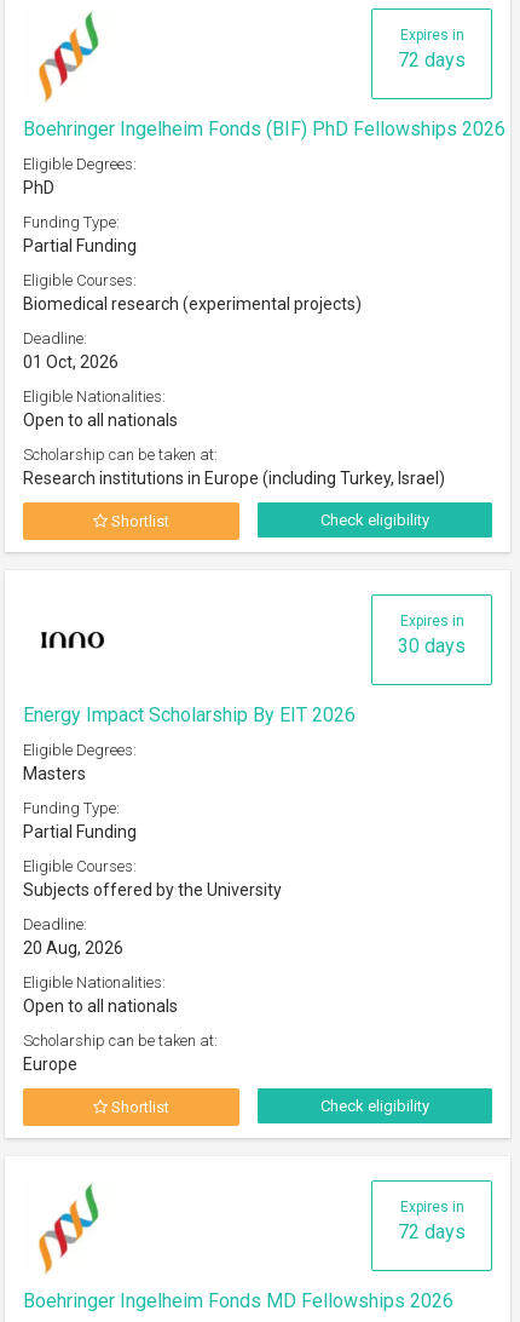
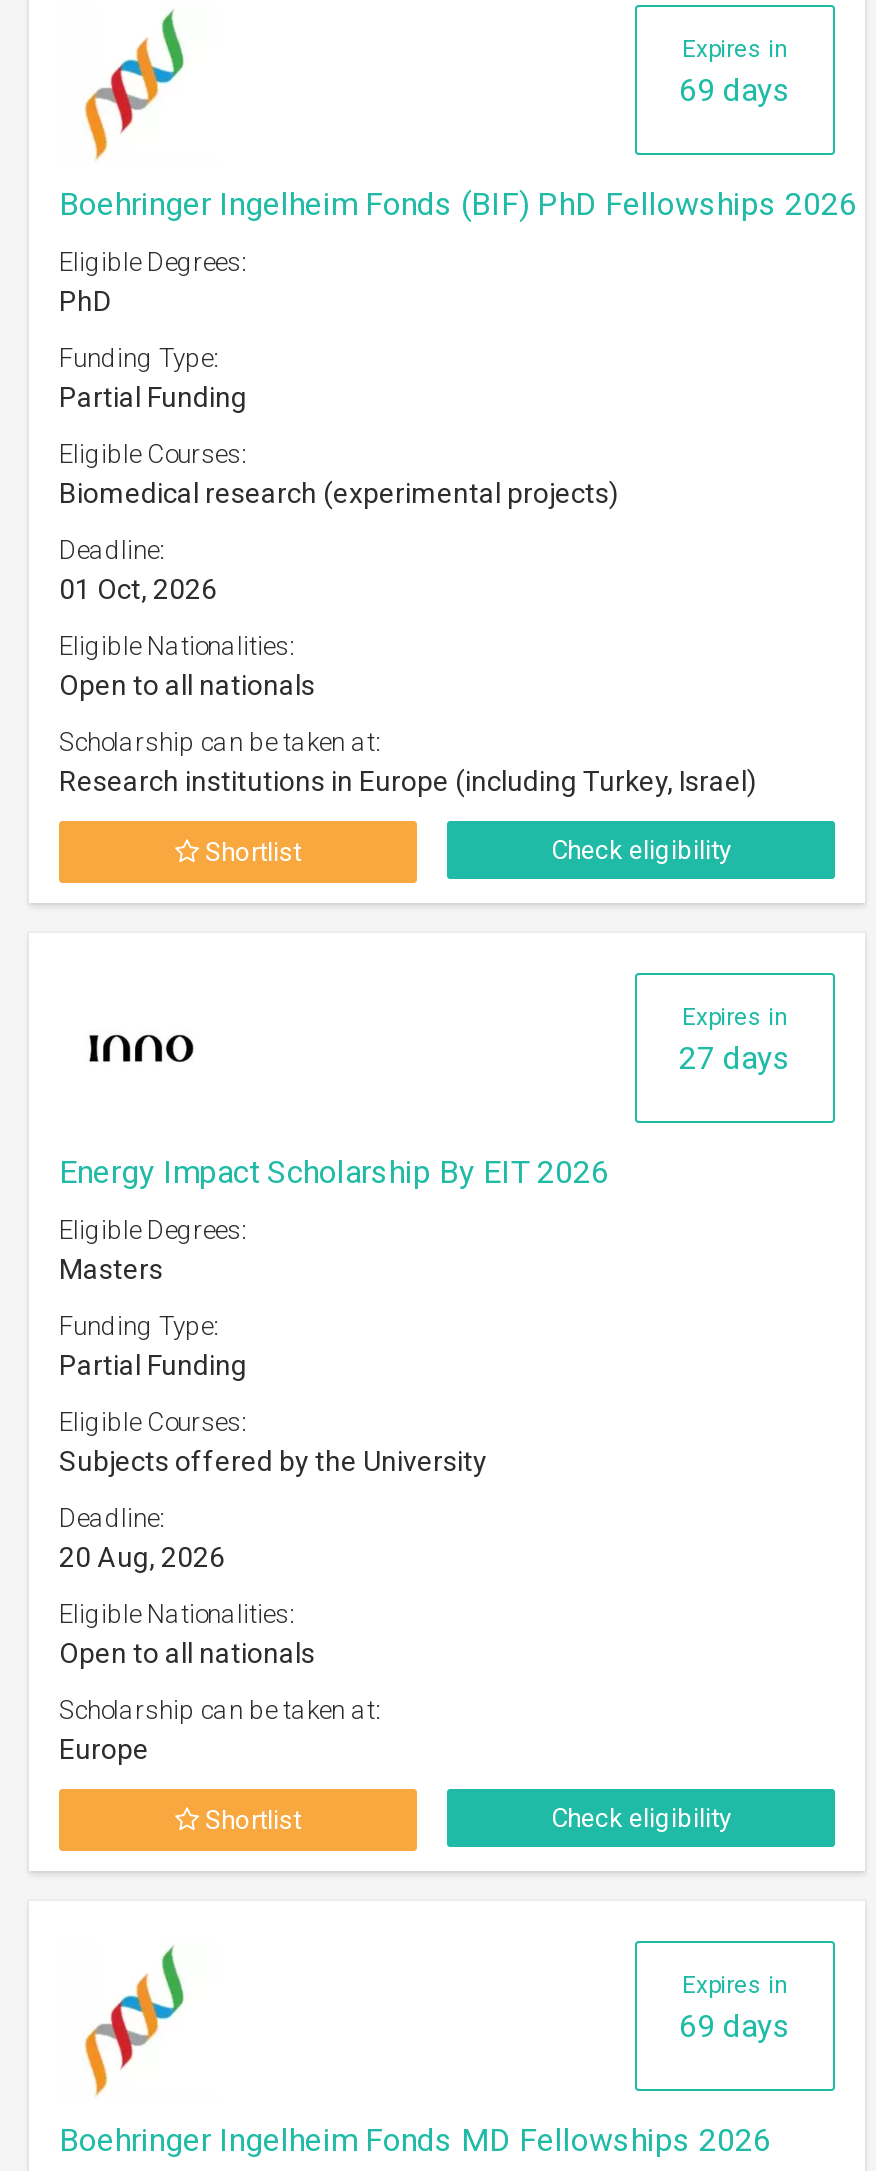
- 72 days
+ 69 days

- 30 days
+ 27 days

- 72 days
+ 69 days
